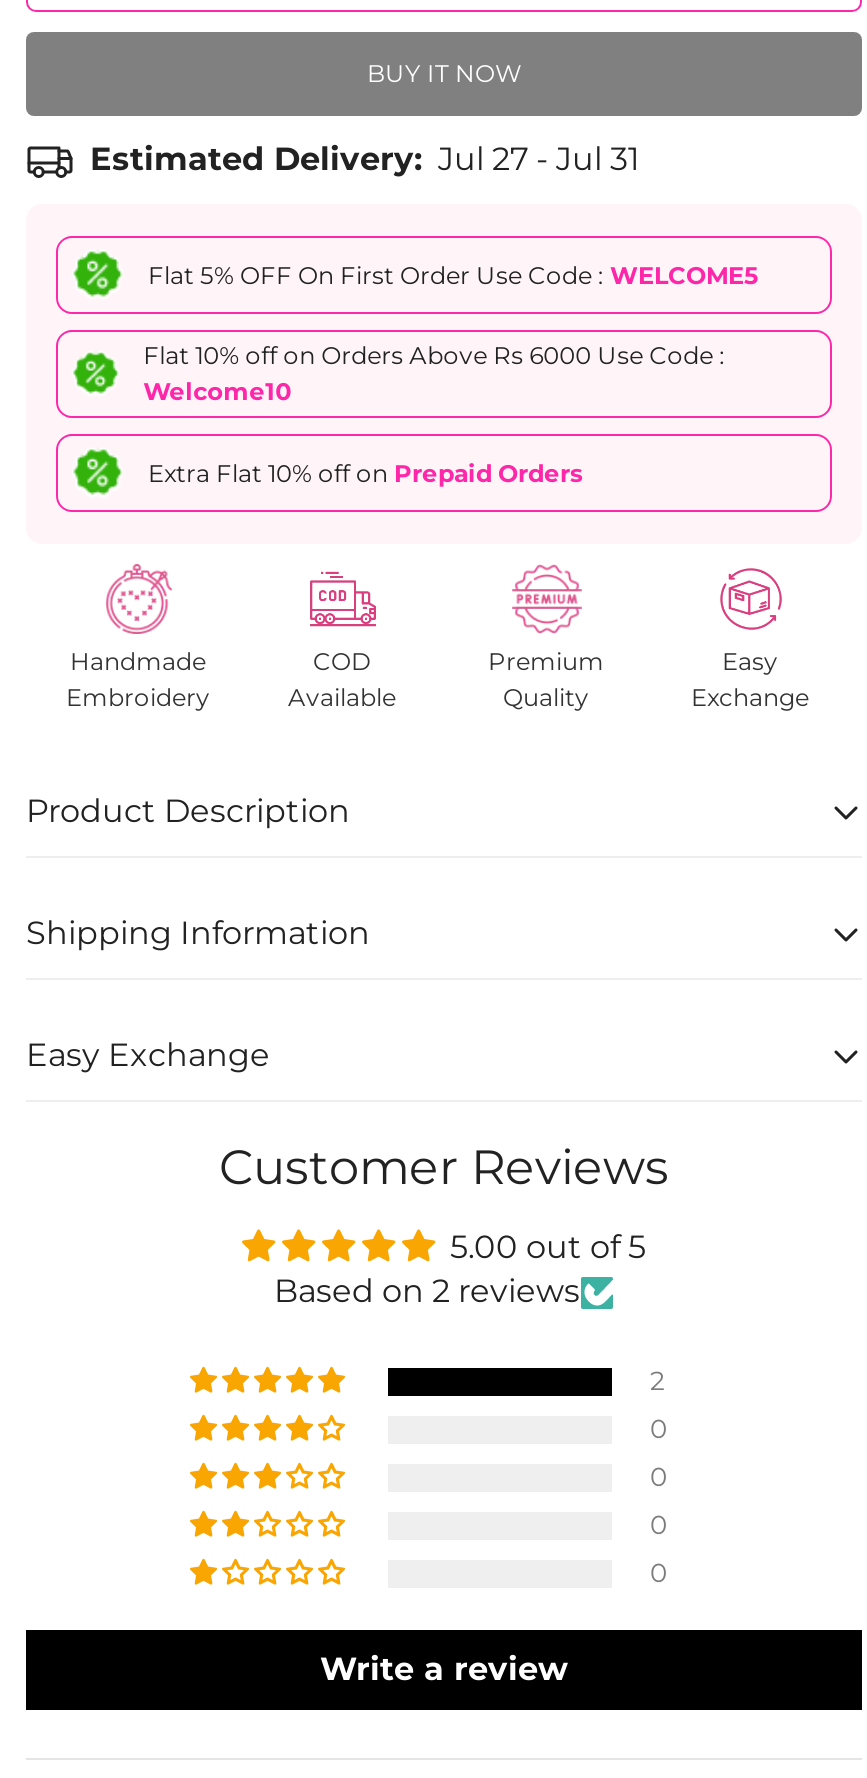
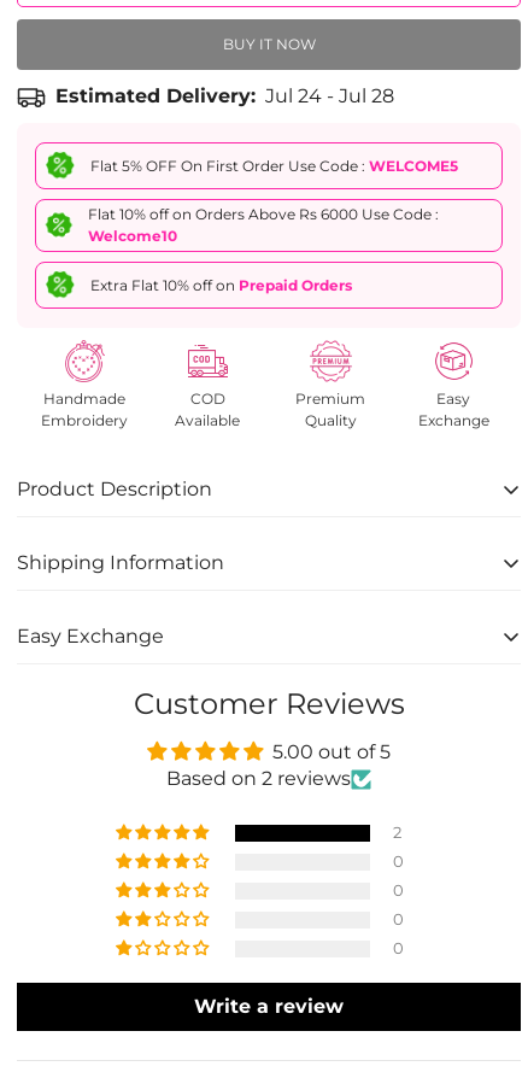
- Estimated Delivery: Jul 27 - Jul 31
+ Estimated Delivery: Jul 24 - Jul 28
